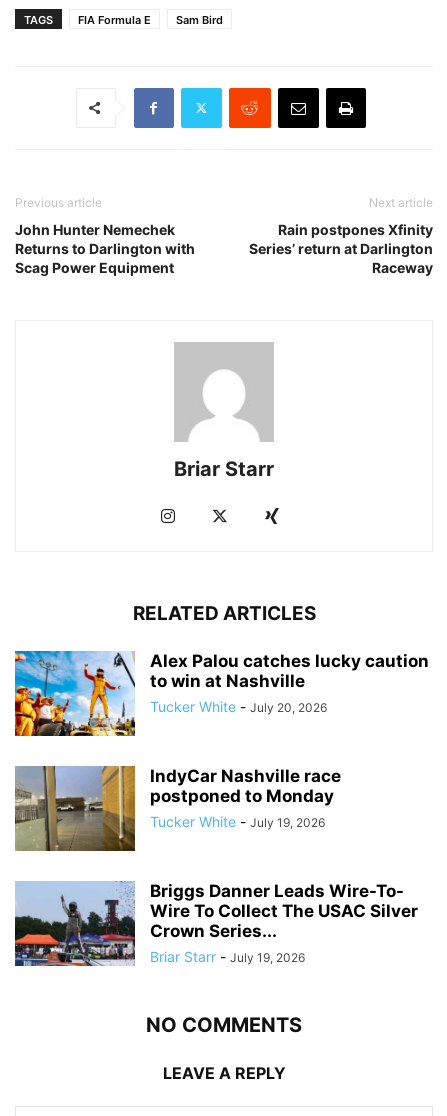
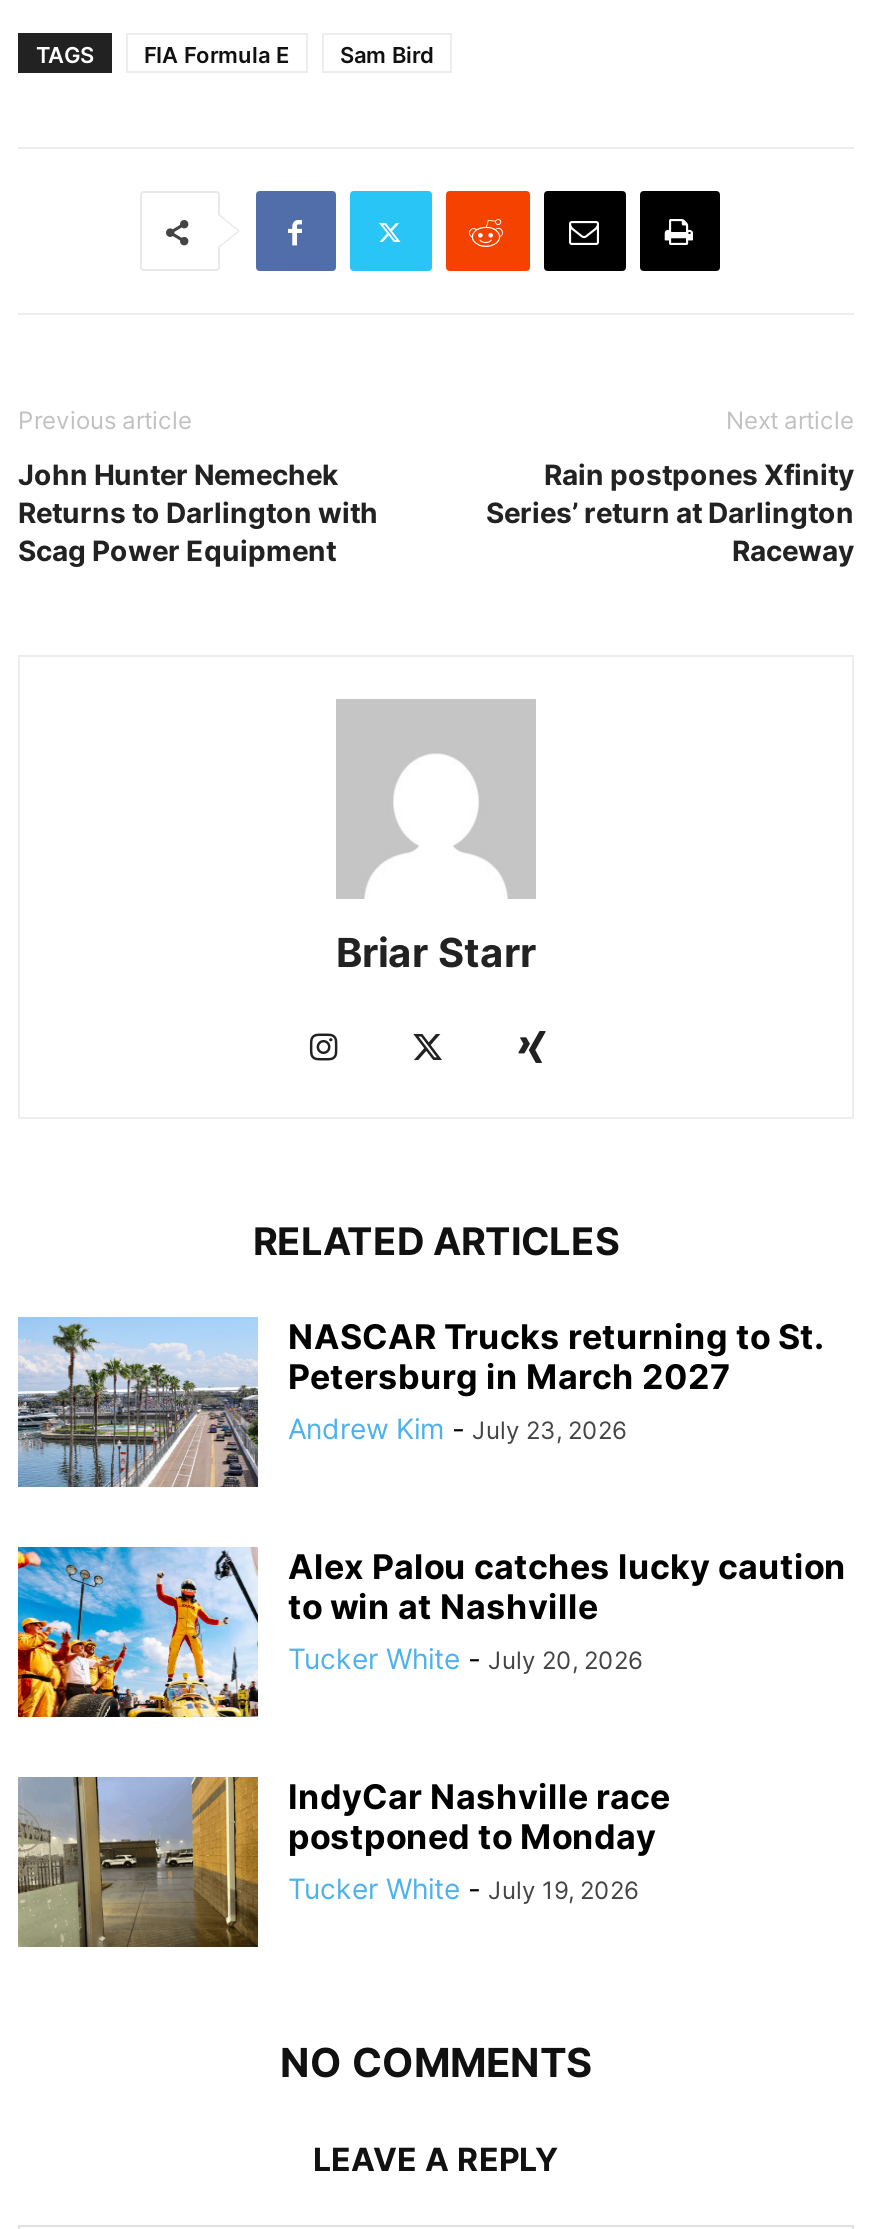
+ [image]
+ NASCAR Trucks returning to St.
+ Petersburg in March 2027
+ Andrew Kim - July 23, 2026

moved down: [image] | Alex Palou catches lucky caution | to win at Nashville | Tucker White - July 20, 2026 | IndyCar Nashville race | postponed to Monday | Tucker White - July 19, 2026

- [image]
- Briggs Danner Leads Wire-To-
- Wire To Collect The USAC Silver
- Crown Series...
- Briar Starr - July 19, 2026
